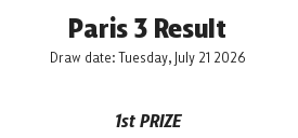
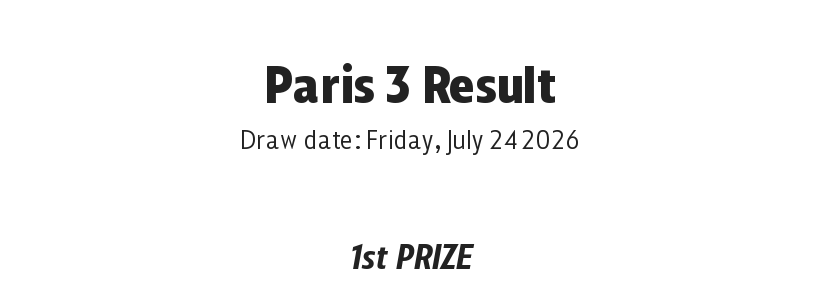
- Draw date: Tuesday, July 21 2026
+ Draw date: Friday, July 24 2026
